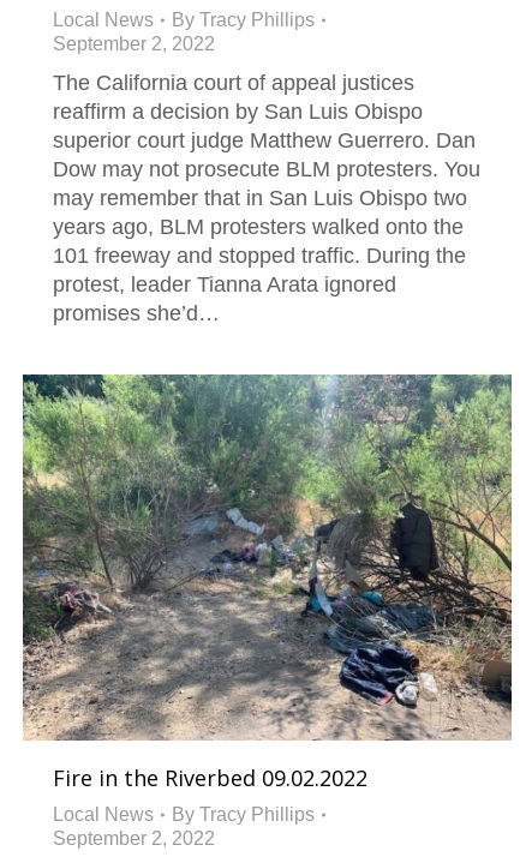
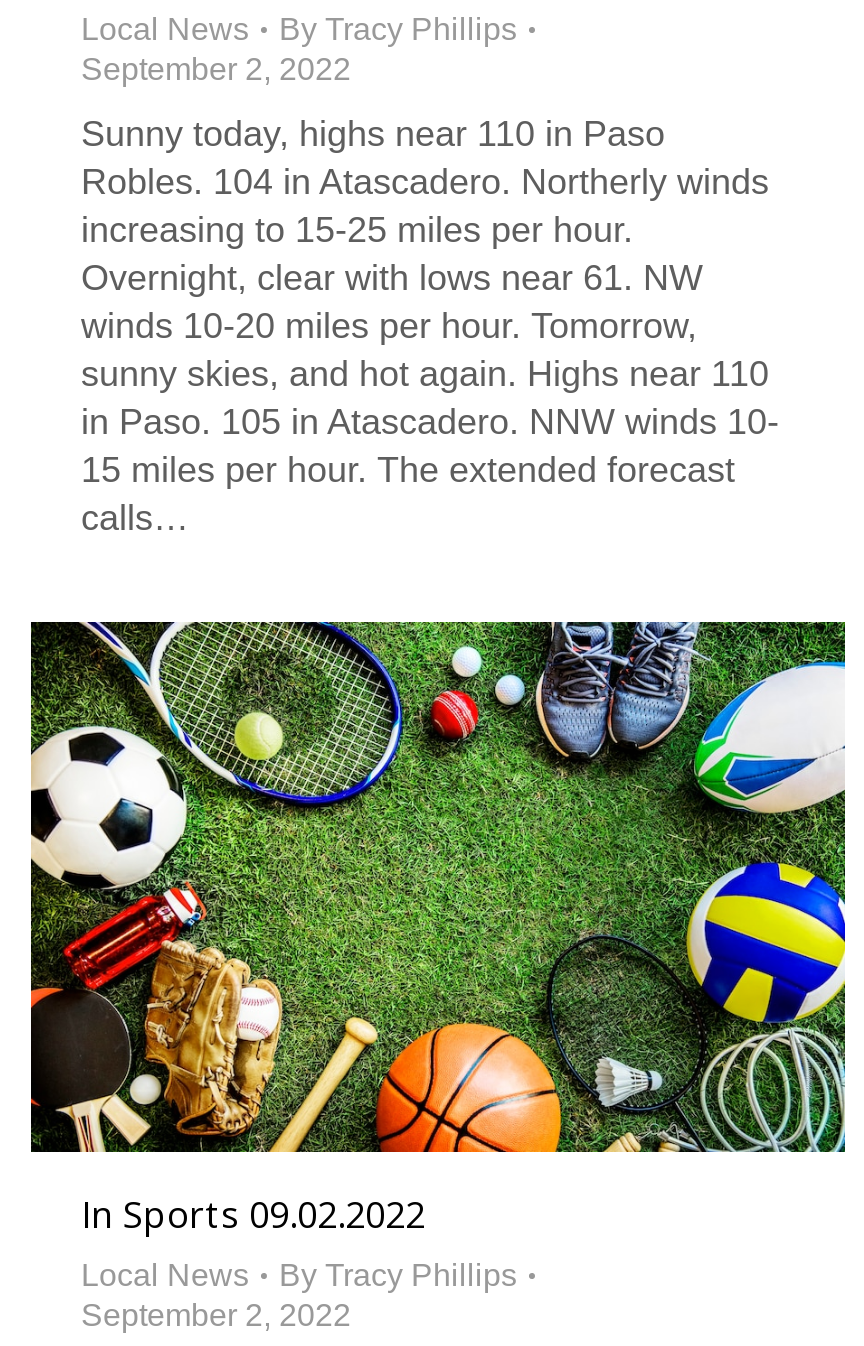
- The California court of appeal justices
- reaffirm a decision by San Luis Obispo
- superior court judge Matthew Guerrero. Dan
- Dow may not prosecute BLM protesters. You
- may remember that in San Luis Obispo two
- years ago, BLM protesters walked onto the
- 101 freeway and stopped traffic. During the
- protest, leader Tianna Arata ignored
- promises she’d…
+ Sunny today, highs near 110 in Paso
+ Robles. 104 in Atascadero. Northerly winds
+ increasing to 15-25 miles per hour.
+ Overnight, clear with lows near 61. NW
+ winds 10-20 miles per hour. Tomorrow,
+ sunny skies, and hot again. Highs near 110
+ in Paso. 105 in Atascadero. NNW winds 10-
+ 15 miles per hour. The extended forecast
+ calls…

- [image]
- Fire in the Riverbed 09.02.2022
+ [image]
+ In Sports 09.02.2022
